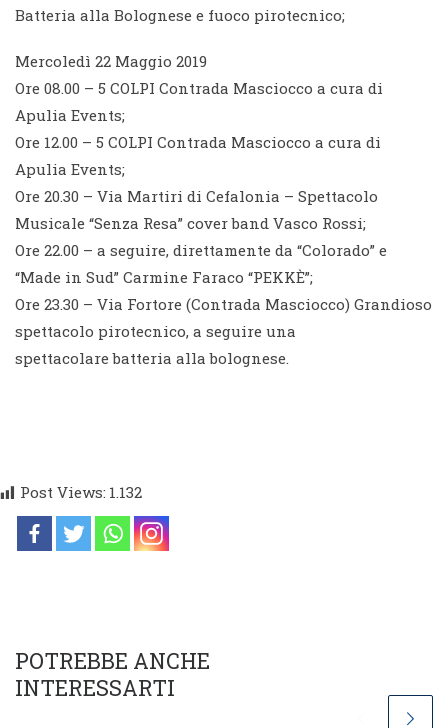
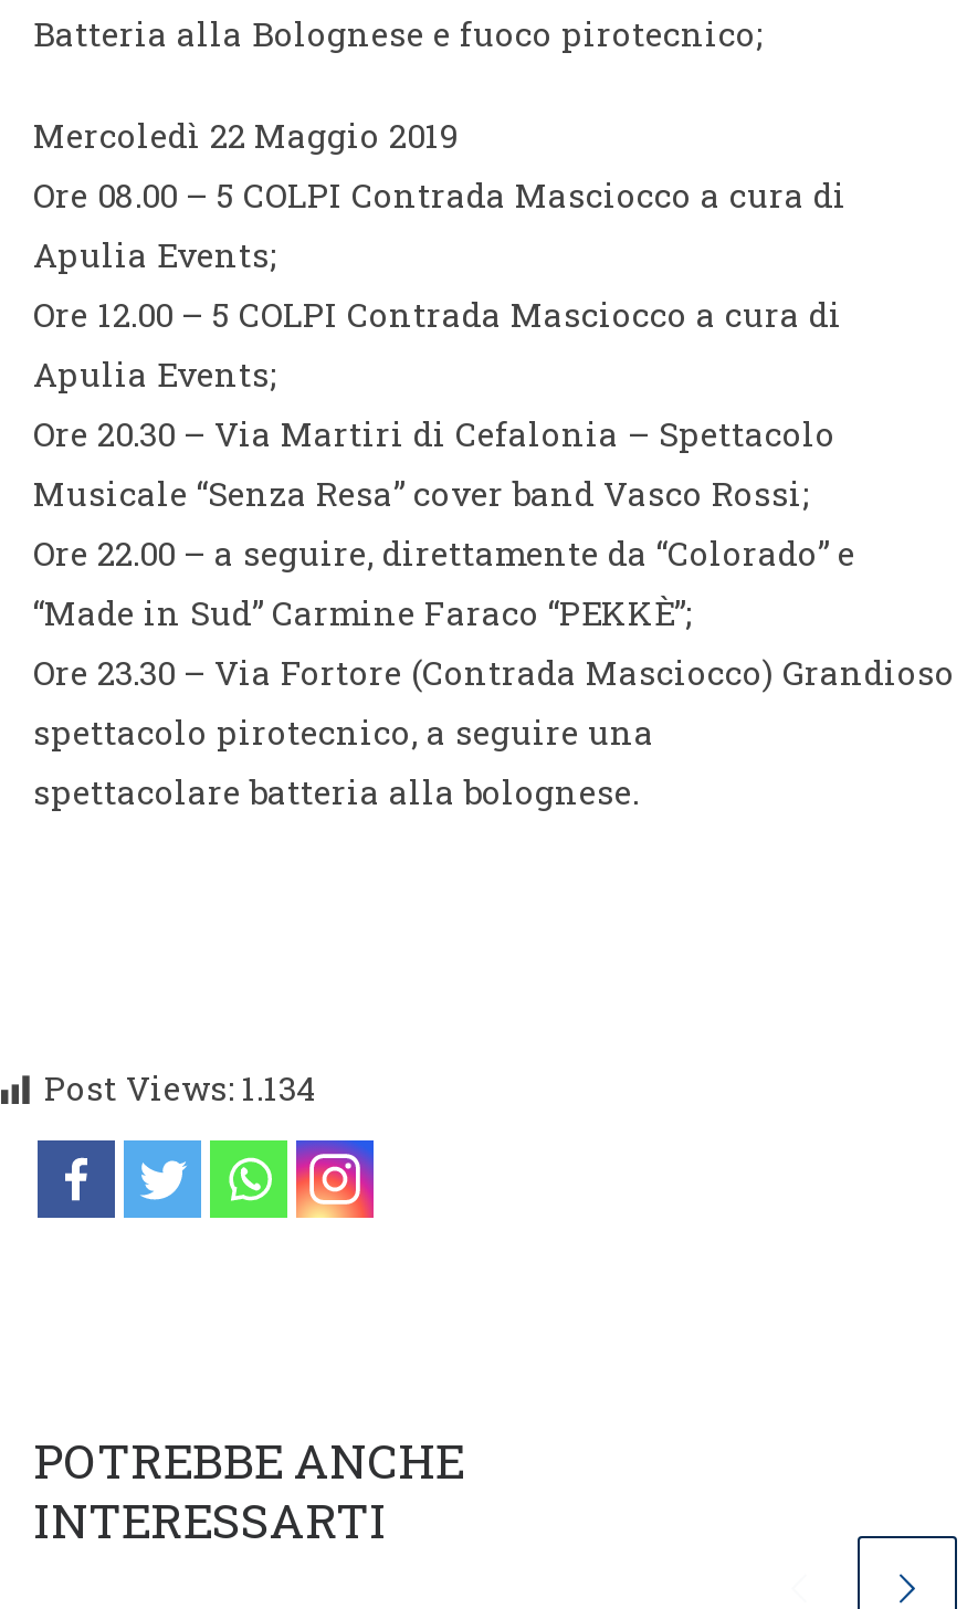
- Post Views: 1.132
+ Post Views: 1.134
